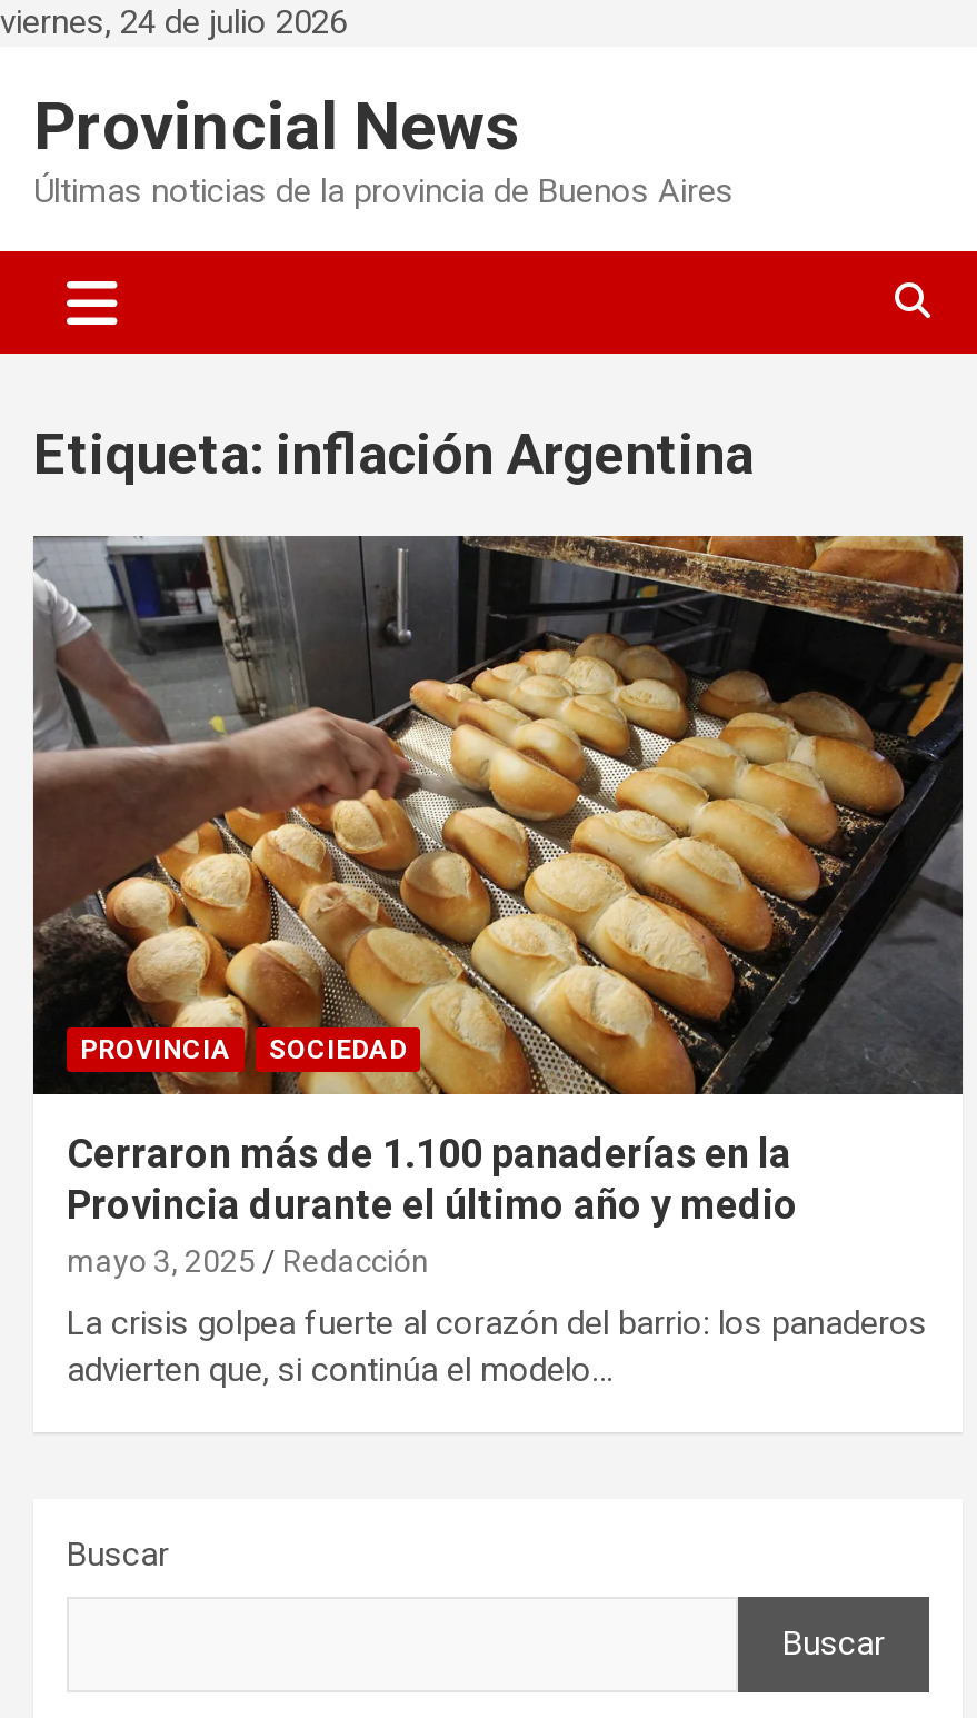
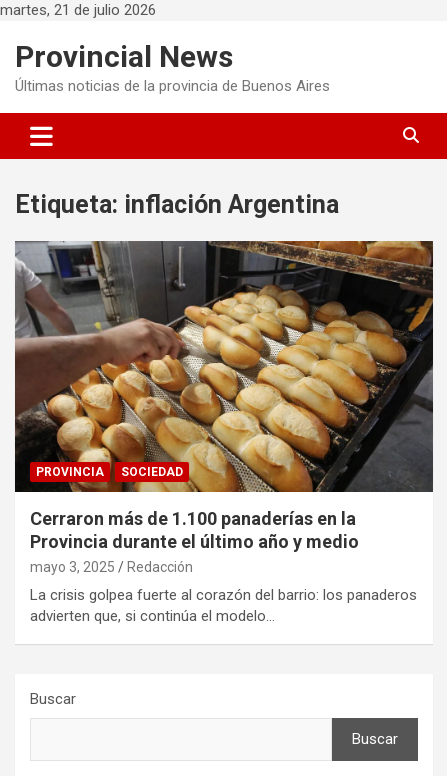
- viernes, 24 de julio 2026
+ martes, 21 de julio 2026
